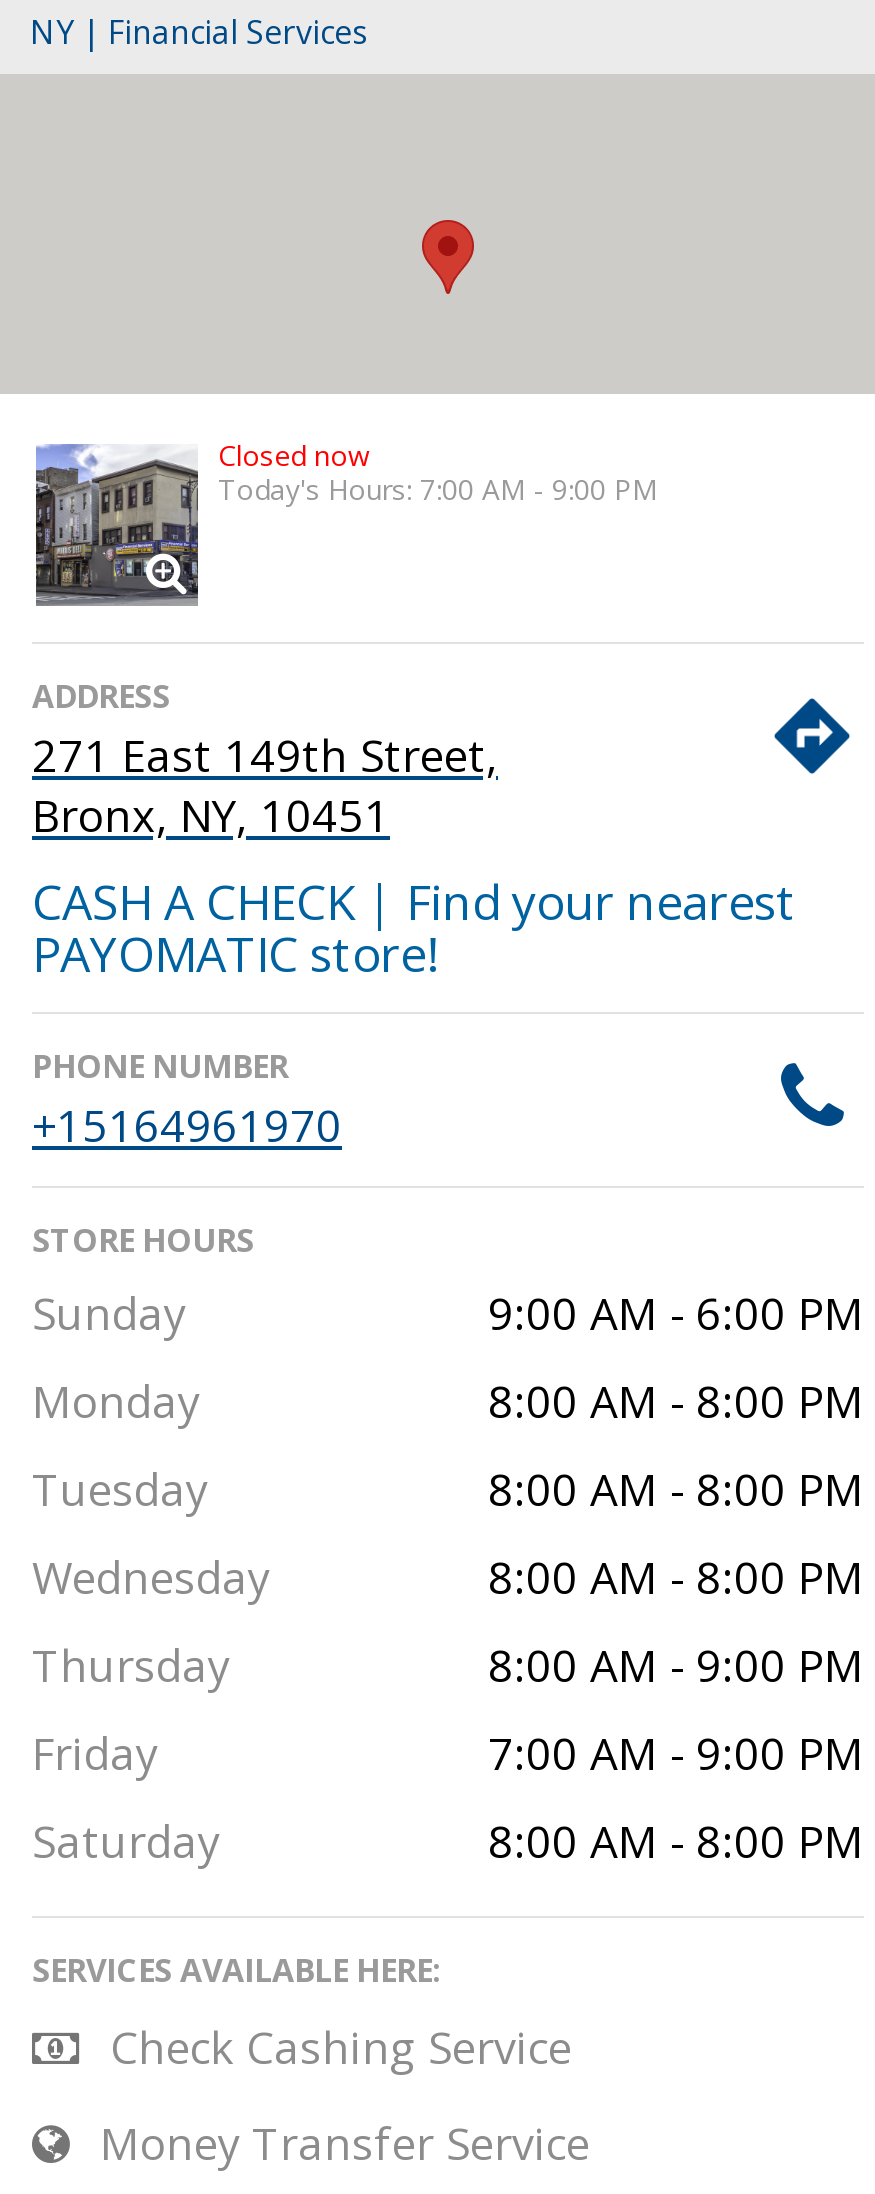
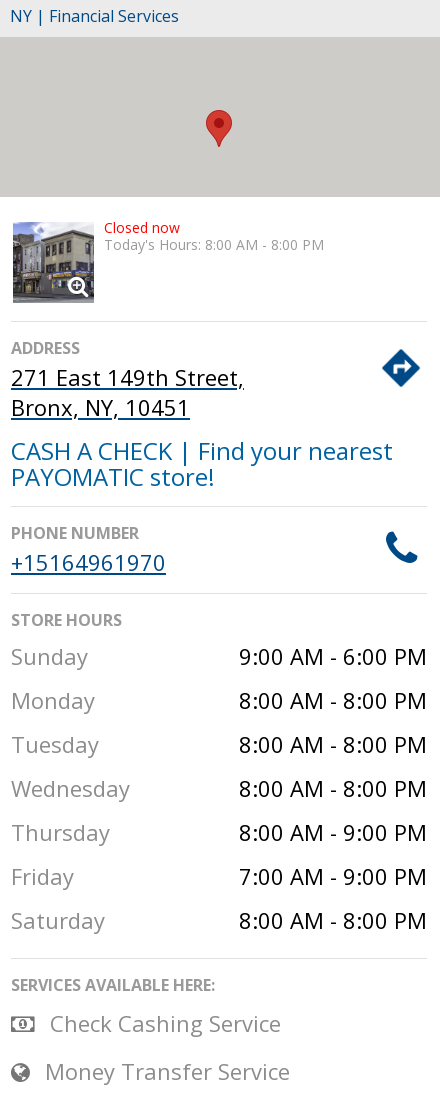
- Today's Hours: 7:00 AM - 9:00 PM
+ Today's Hours: 8:00 AM - 8:00 PM
